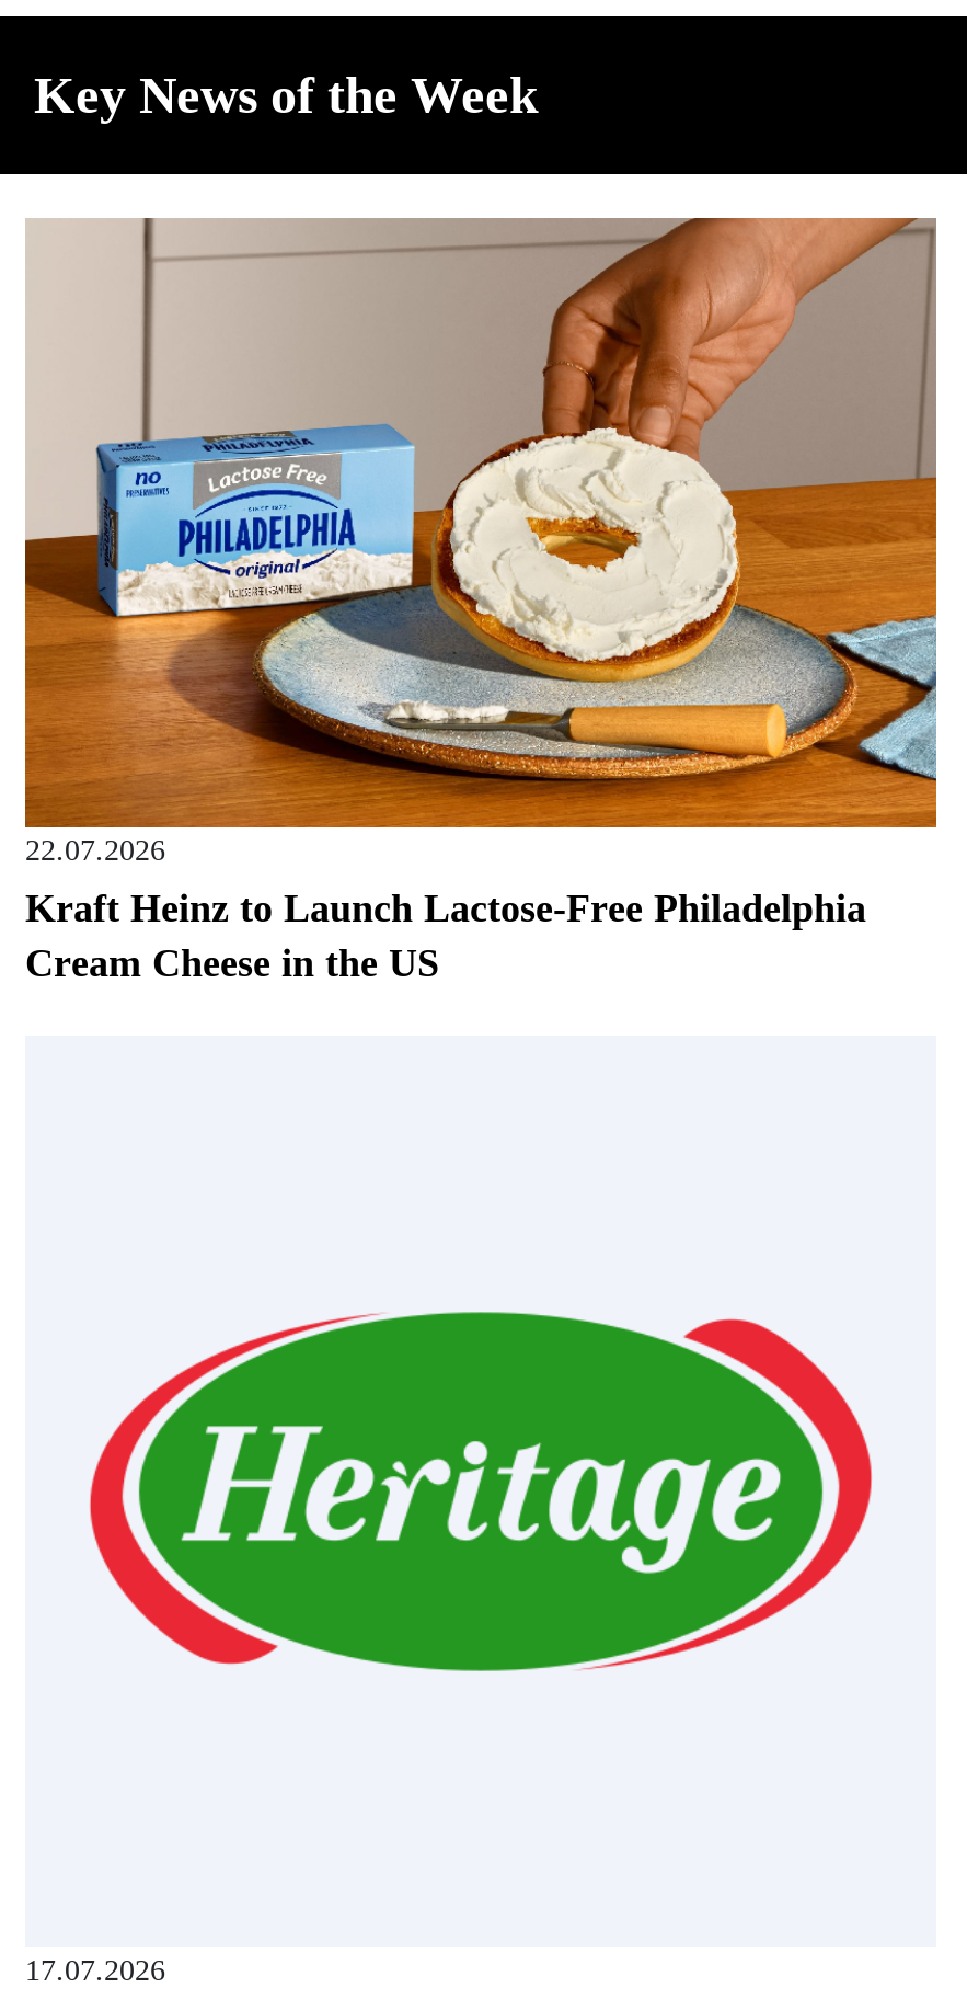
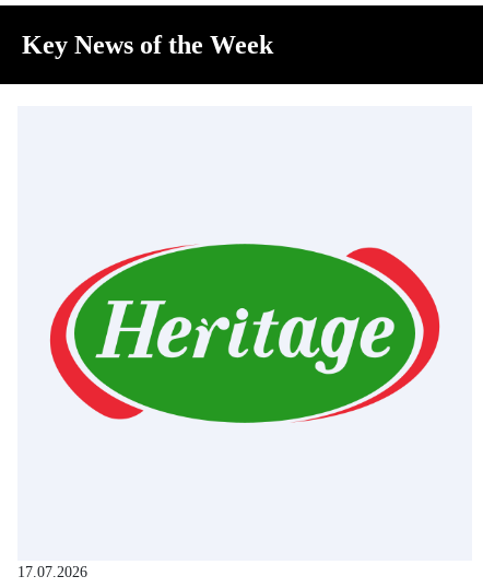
- [image]
- 22.07.2026
- Kraft Heinz to Launch Lactose-Free Philadelphia
- Cream Cheese in the US
